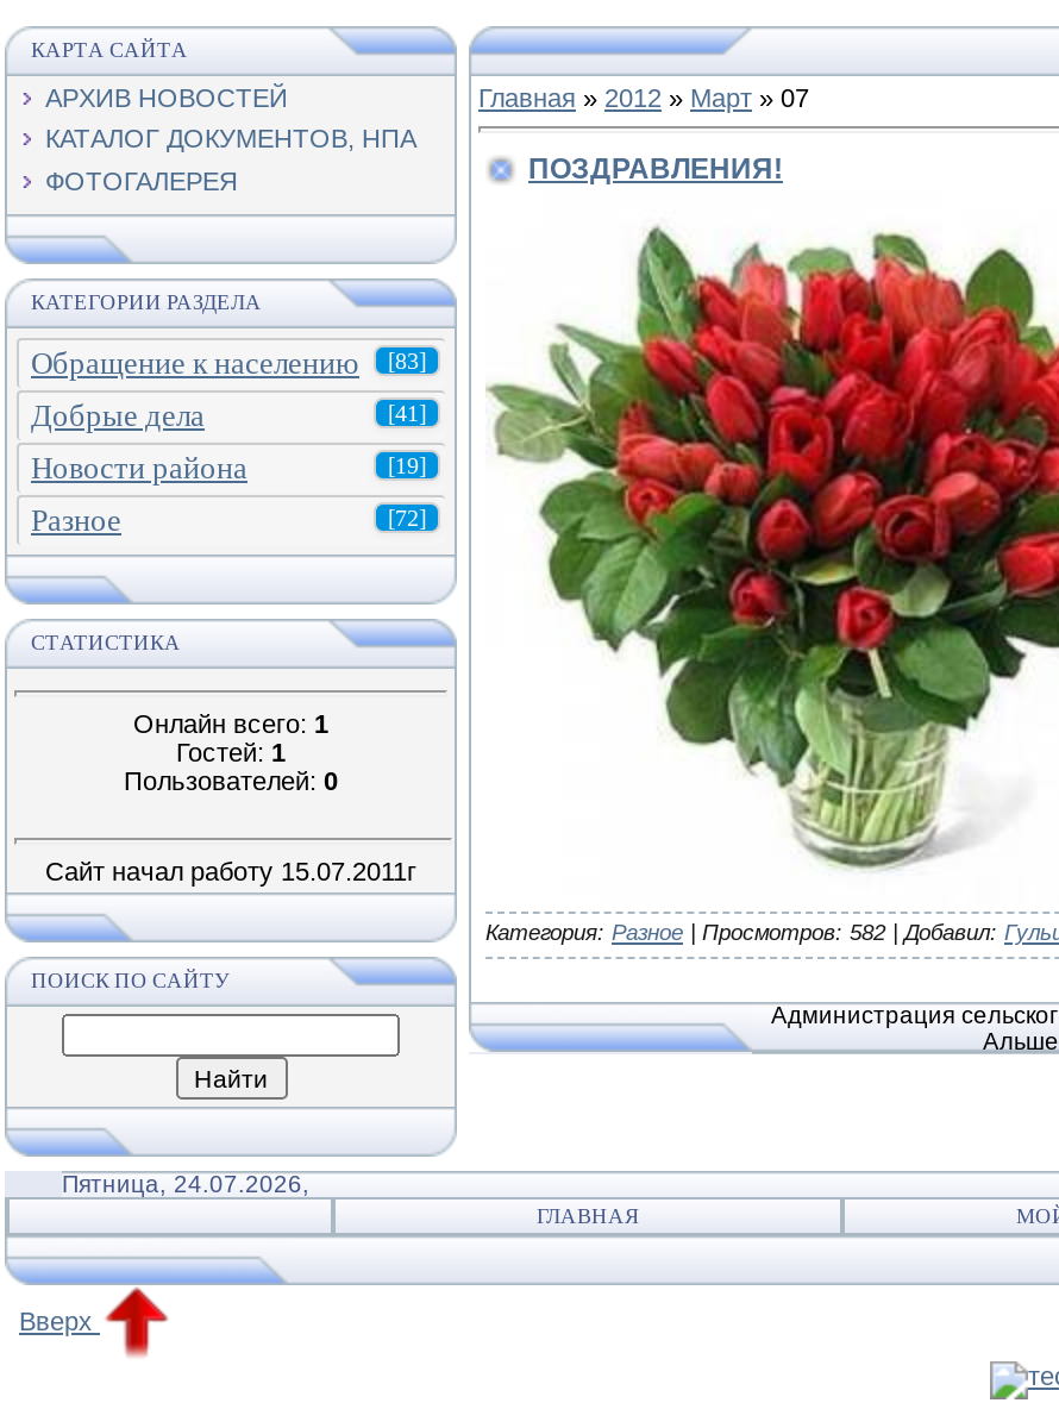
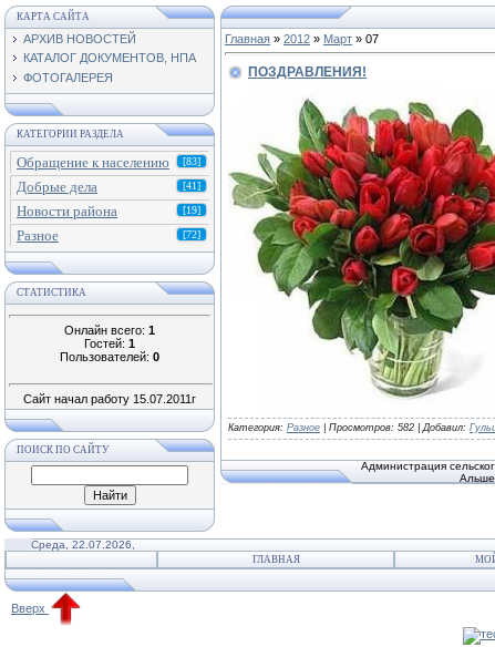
- Пятница, 24.07.2026,
+ Среда, 22.07.2026,
